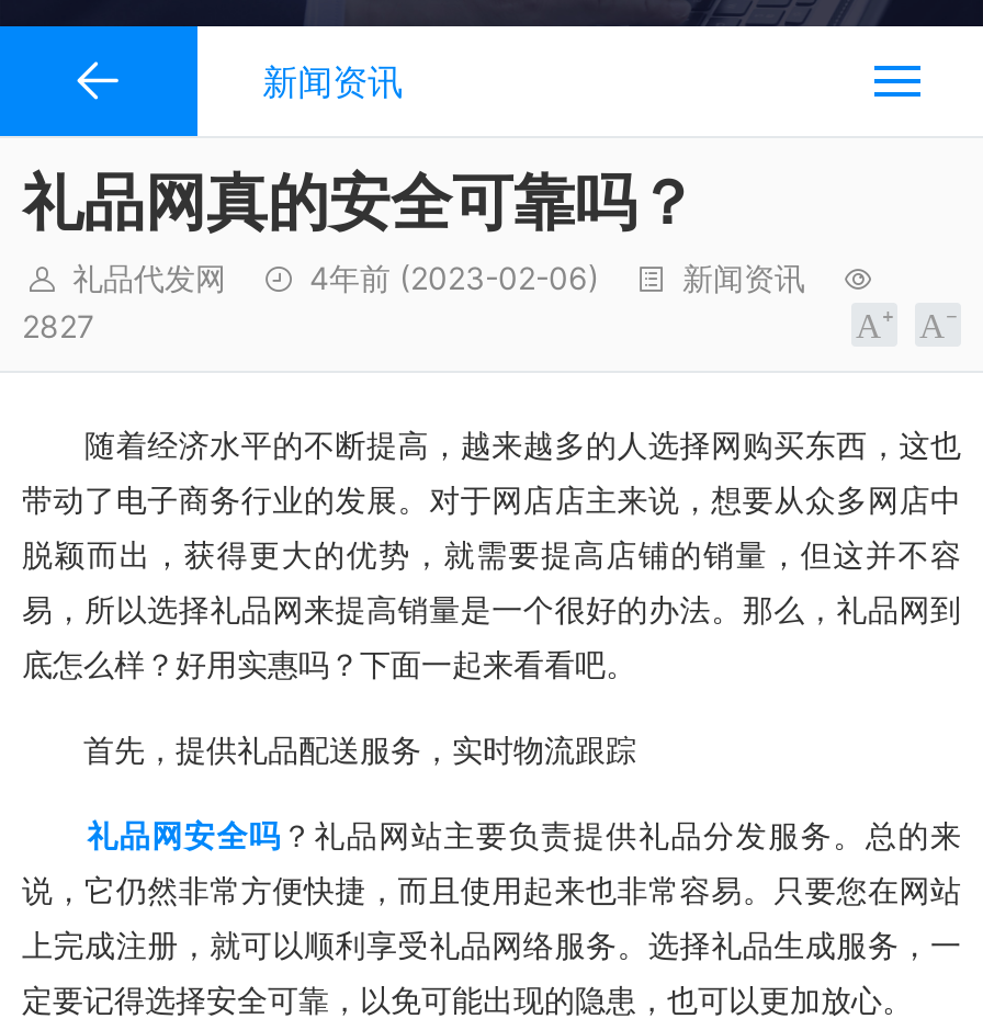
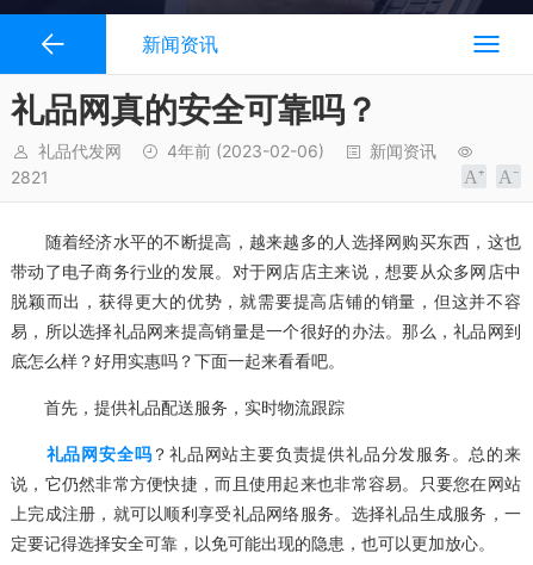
- 2827
+ 2821
